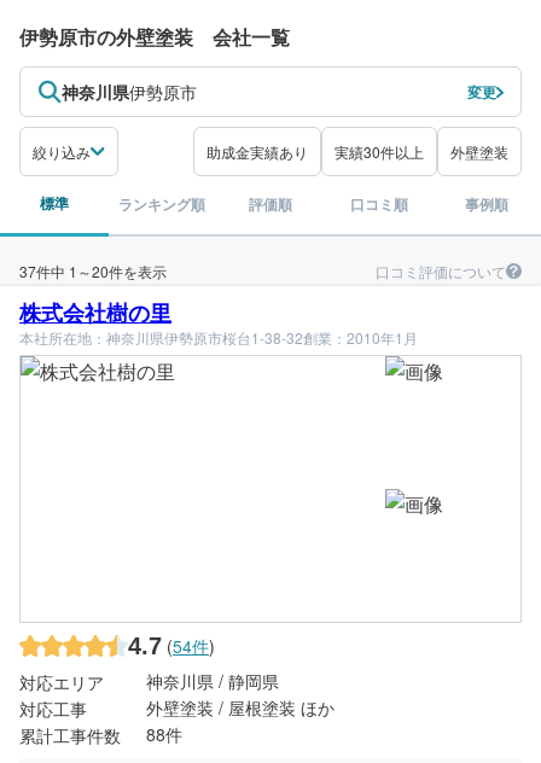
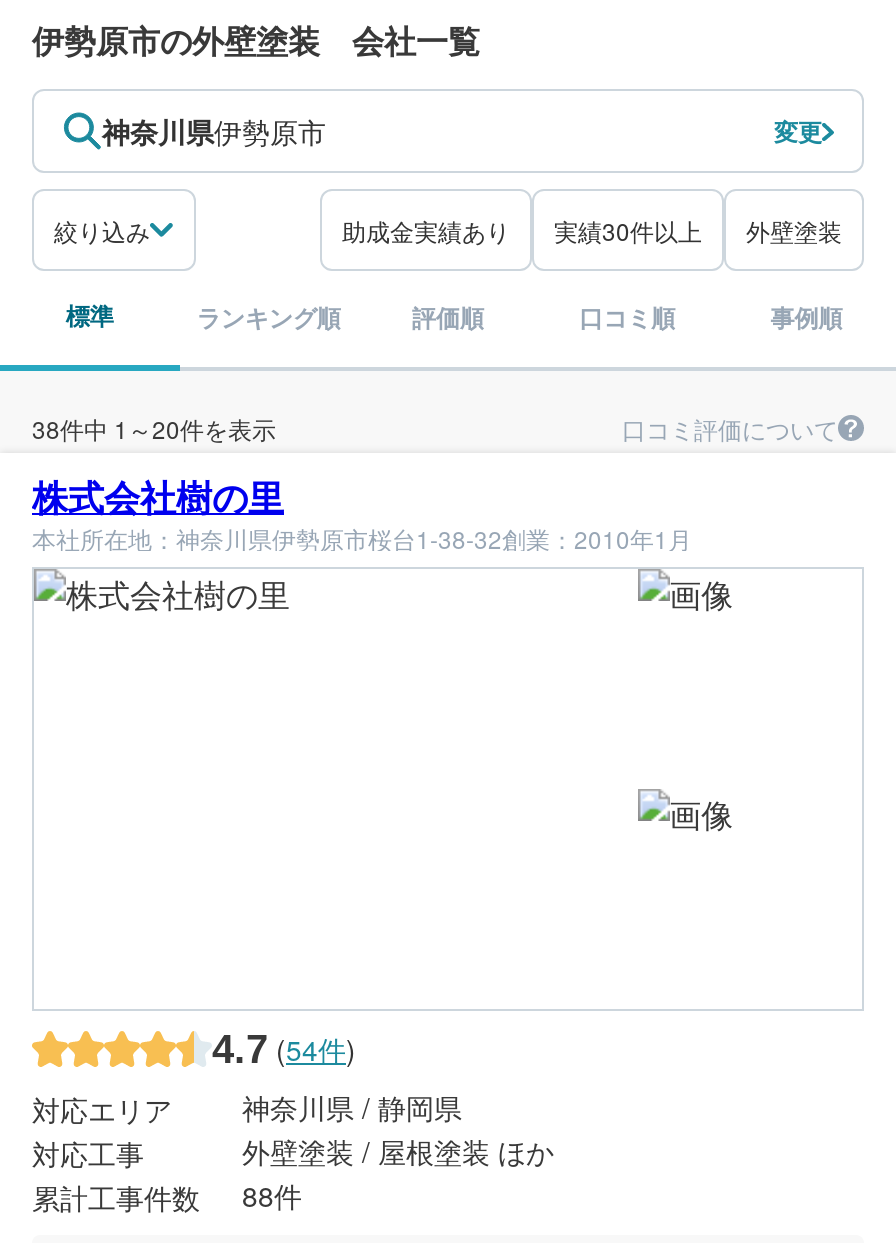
- 37件中 1～20件を表示
+ 38件中 1～20件を表示
